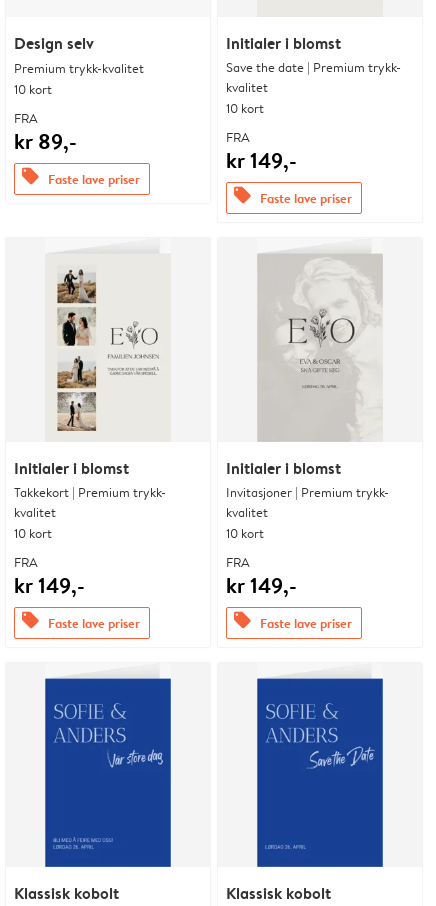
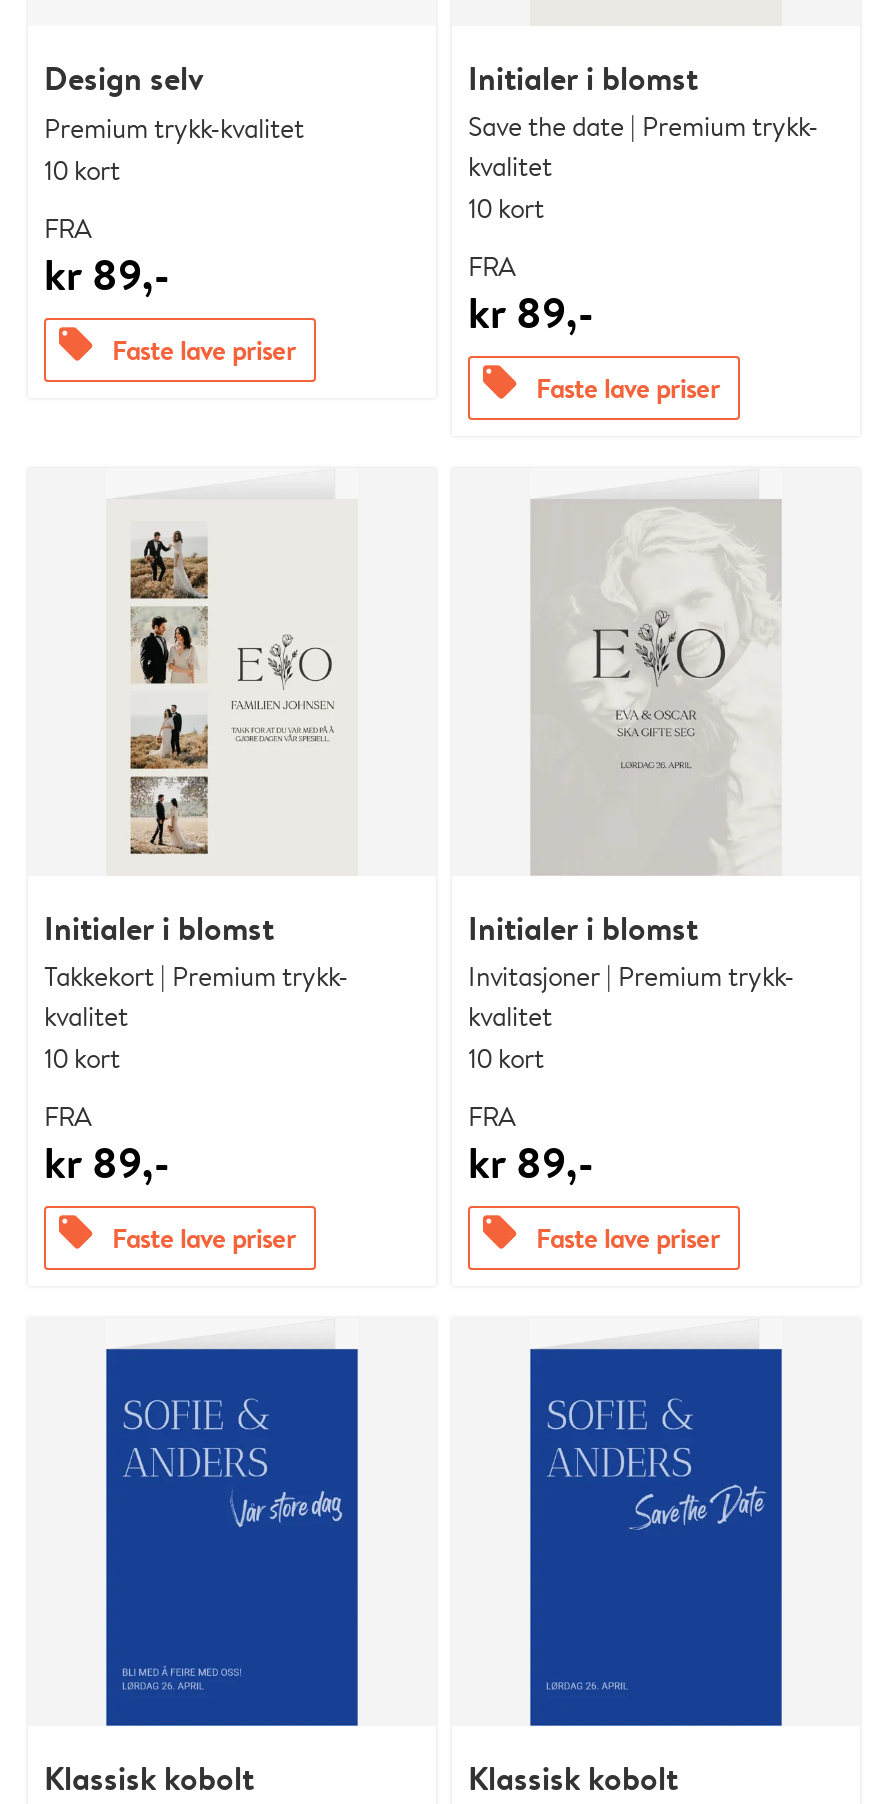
- kr 149,-
+ kr 89,-

- kr 149,-
+ kr 89,-

- kr 149,-
+ kr 89,-
